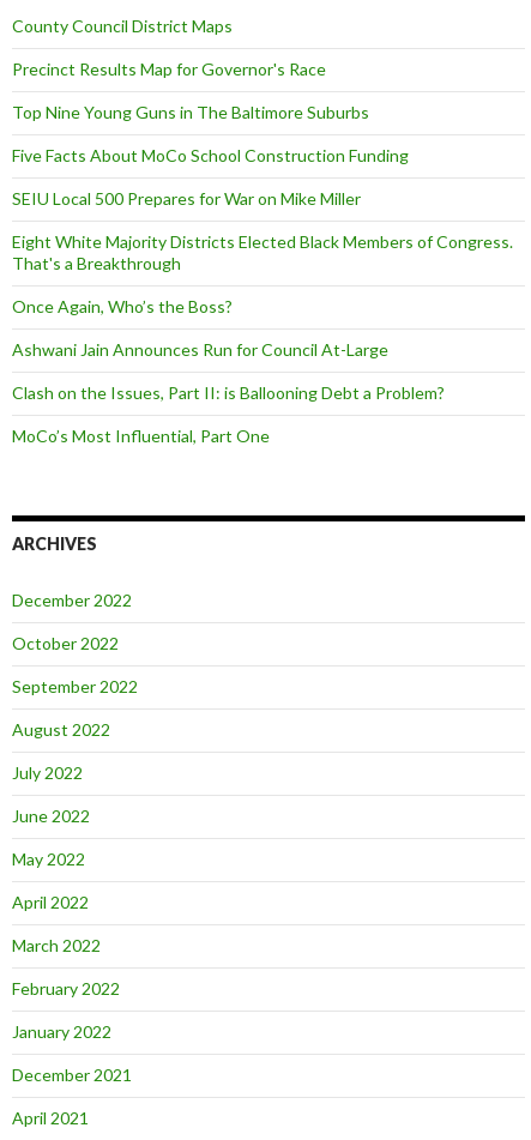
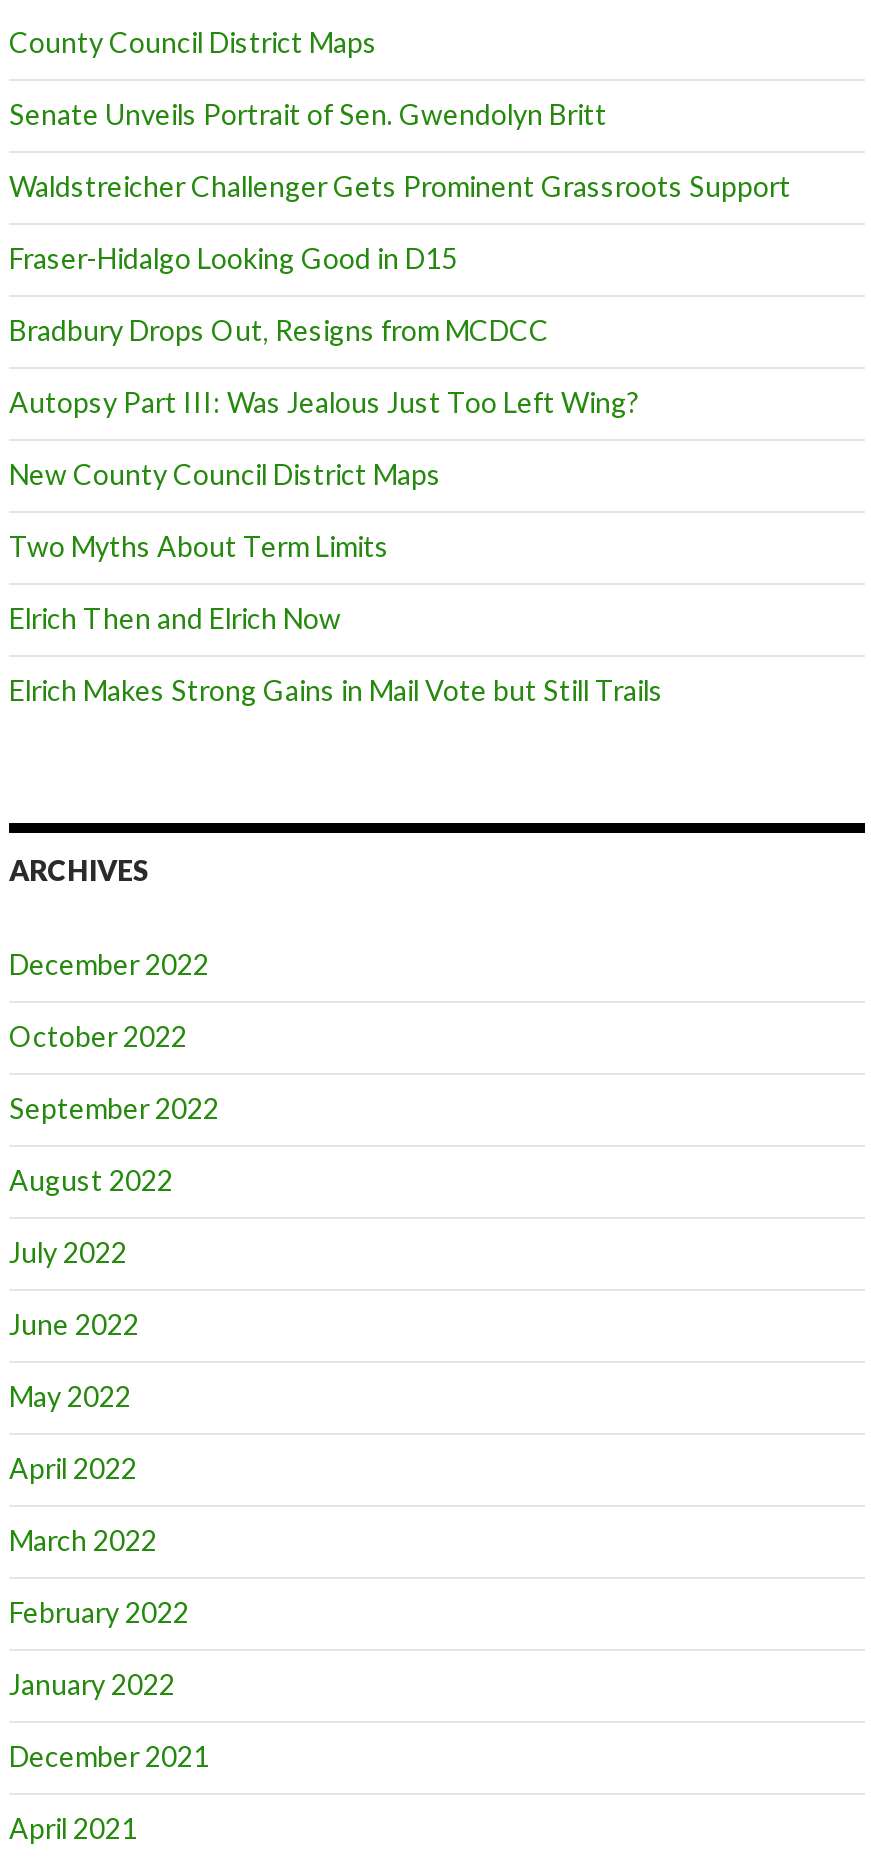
- Precinct Results Map for Governor's Race
+ Senate Unveils Portrait of Sen. Gwendolyn Britt

- Top Nine Young Guns in The Baltimore Suburbs
+ Waldstreicher Challenger Gets Prominent Grassroots Support

- Five Facts About MoCo School Construction Funding
+ Fraser-Hidalgo Looking Good in D15

- SEIU Local 500 Prepares for War on Mike Miller
+ Bradbury Drops Out, Resigns from MCDCC

- Eight White Majority Districts Elected Black Members of Congress.
- That's a Breakthrough
+ Autopsy Part III: Was Jealous Just Too Left Wing?

- Once Again, Who’s the Boss?
+ New County Council District Maps

- Ashwani Jain Announces Run for Council At-Large
+ Two Myths About Term Limits

- Clash on the Issues, Part II: is Ballooning Debt a Problem?
+ Elrich Then and Elrich Now

- MoCo’s Most Influential, Part One
+ Elrich Makes Strong Gains in Mail Vote but Still Trails
